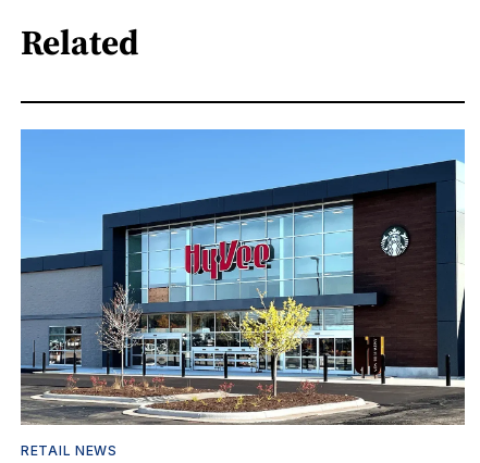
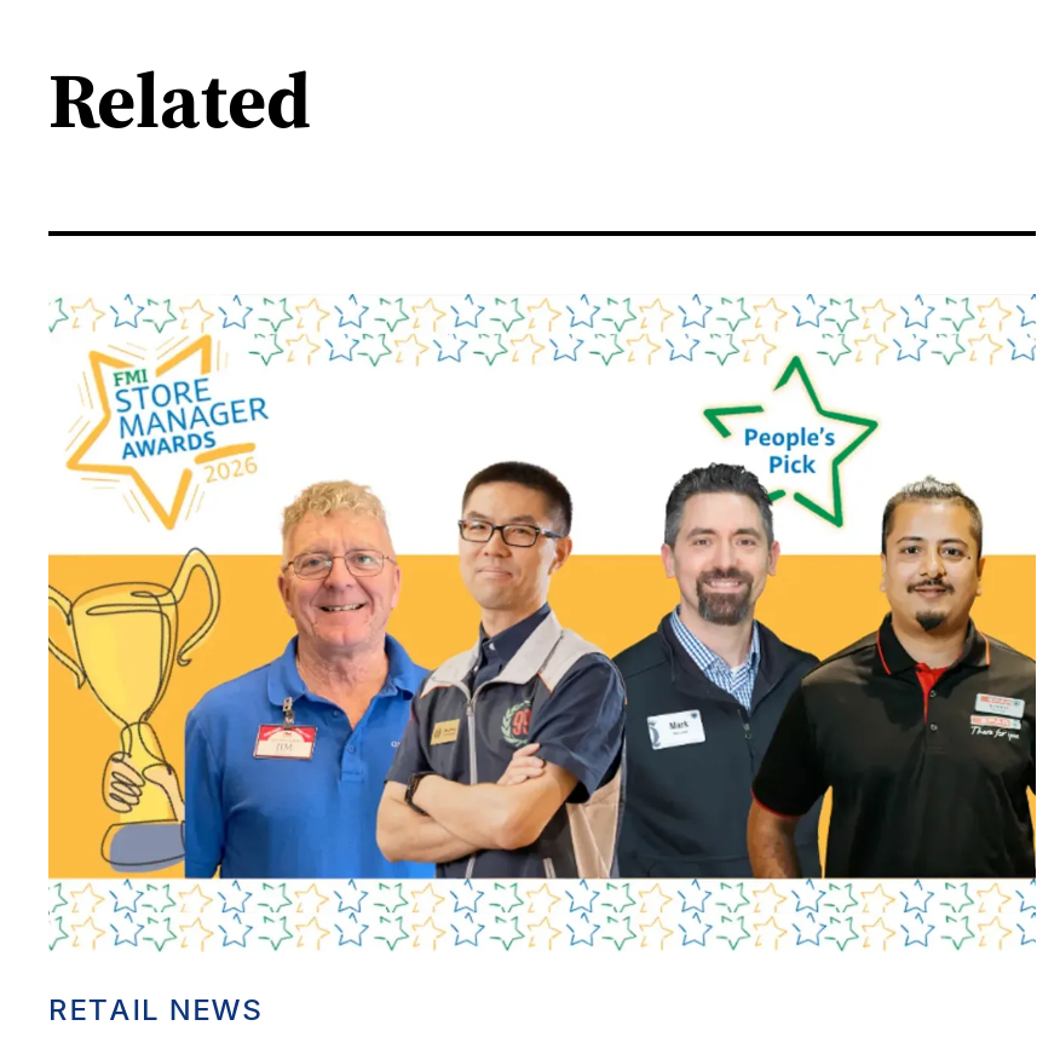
- [image]
+ [image]
